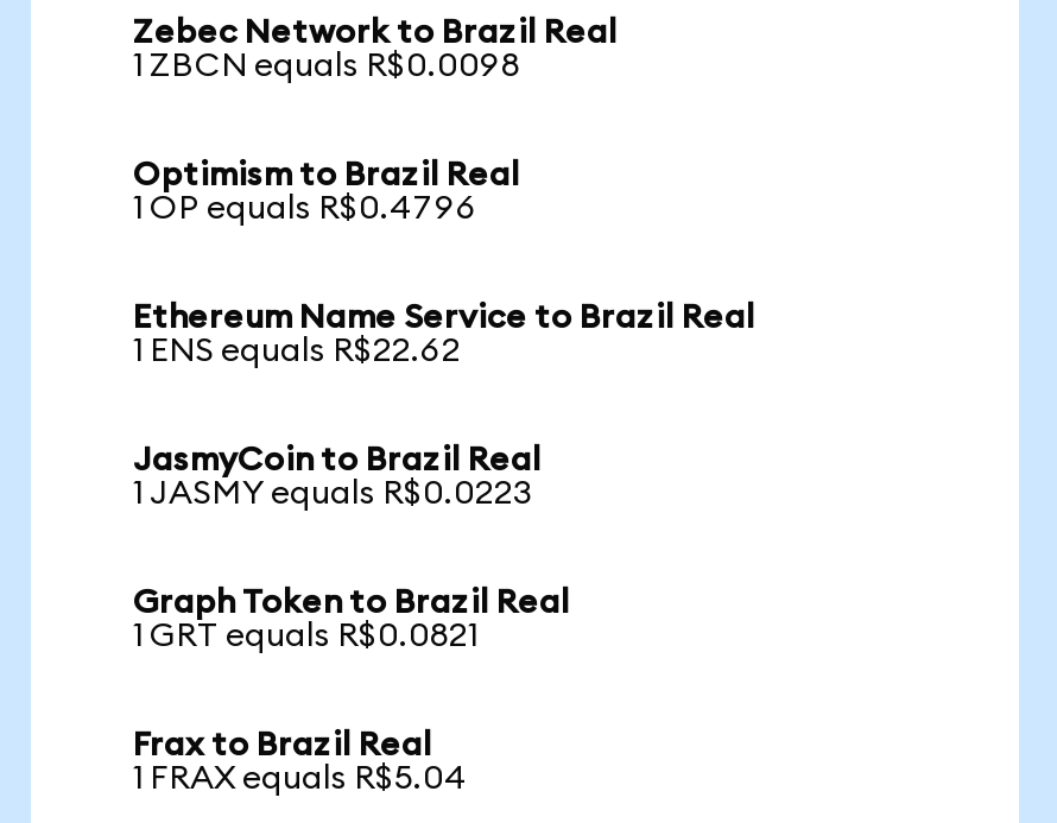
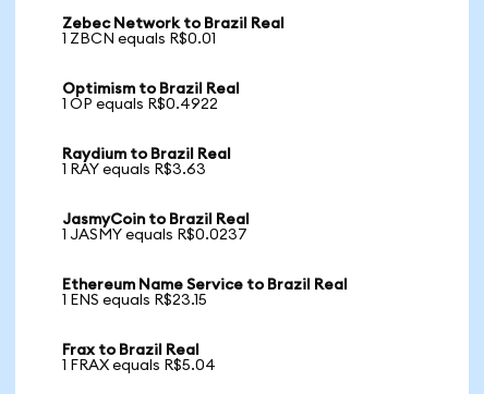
- 1 ZBCN equals R$0.0098
+ 1 ZBCN equals R$0.01

- 1 OP equals R$0.4796
+ 1 OP equals R$0.4922

moved down: Ethereum Name Service to Brazil Real

- 1 ENS equals R$22.62
+ Raydium to Brazil Real
+ 1 RAY equals R$3.63

- 1 JASMY equals R$0.0223
+ 1 JASMY equals R$0.0237

- Graph Token to Brazil Real
- 1 GRT equals R$0.0821
+ 1 ENS equals R$23.15
